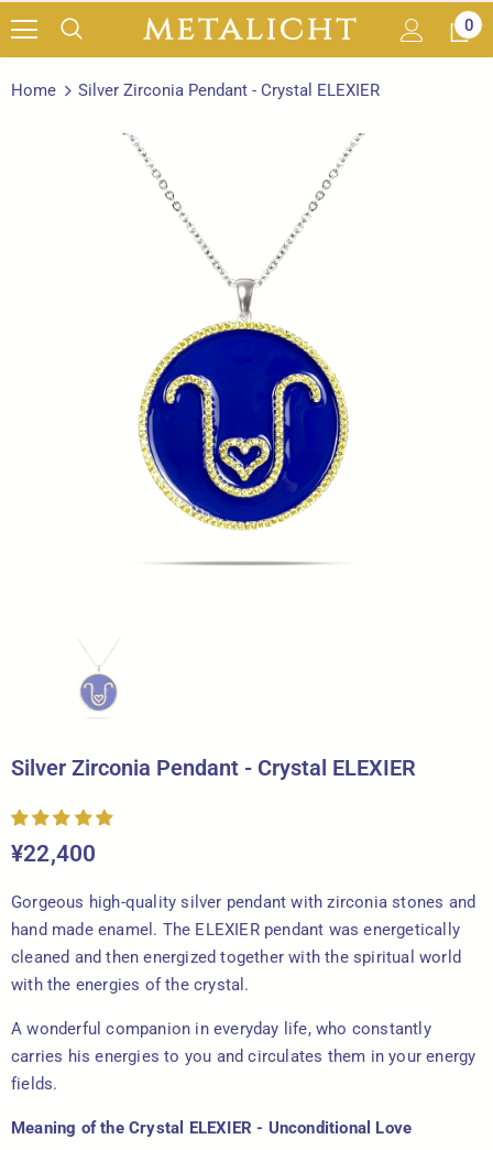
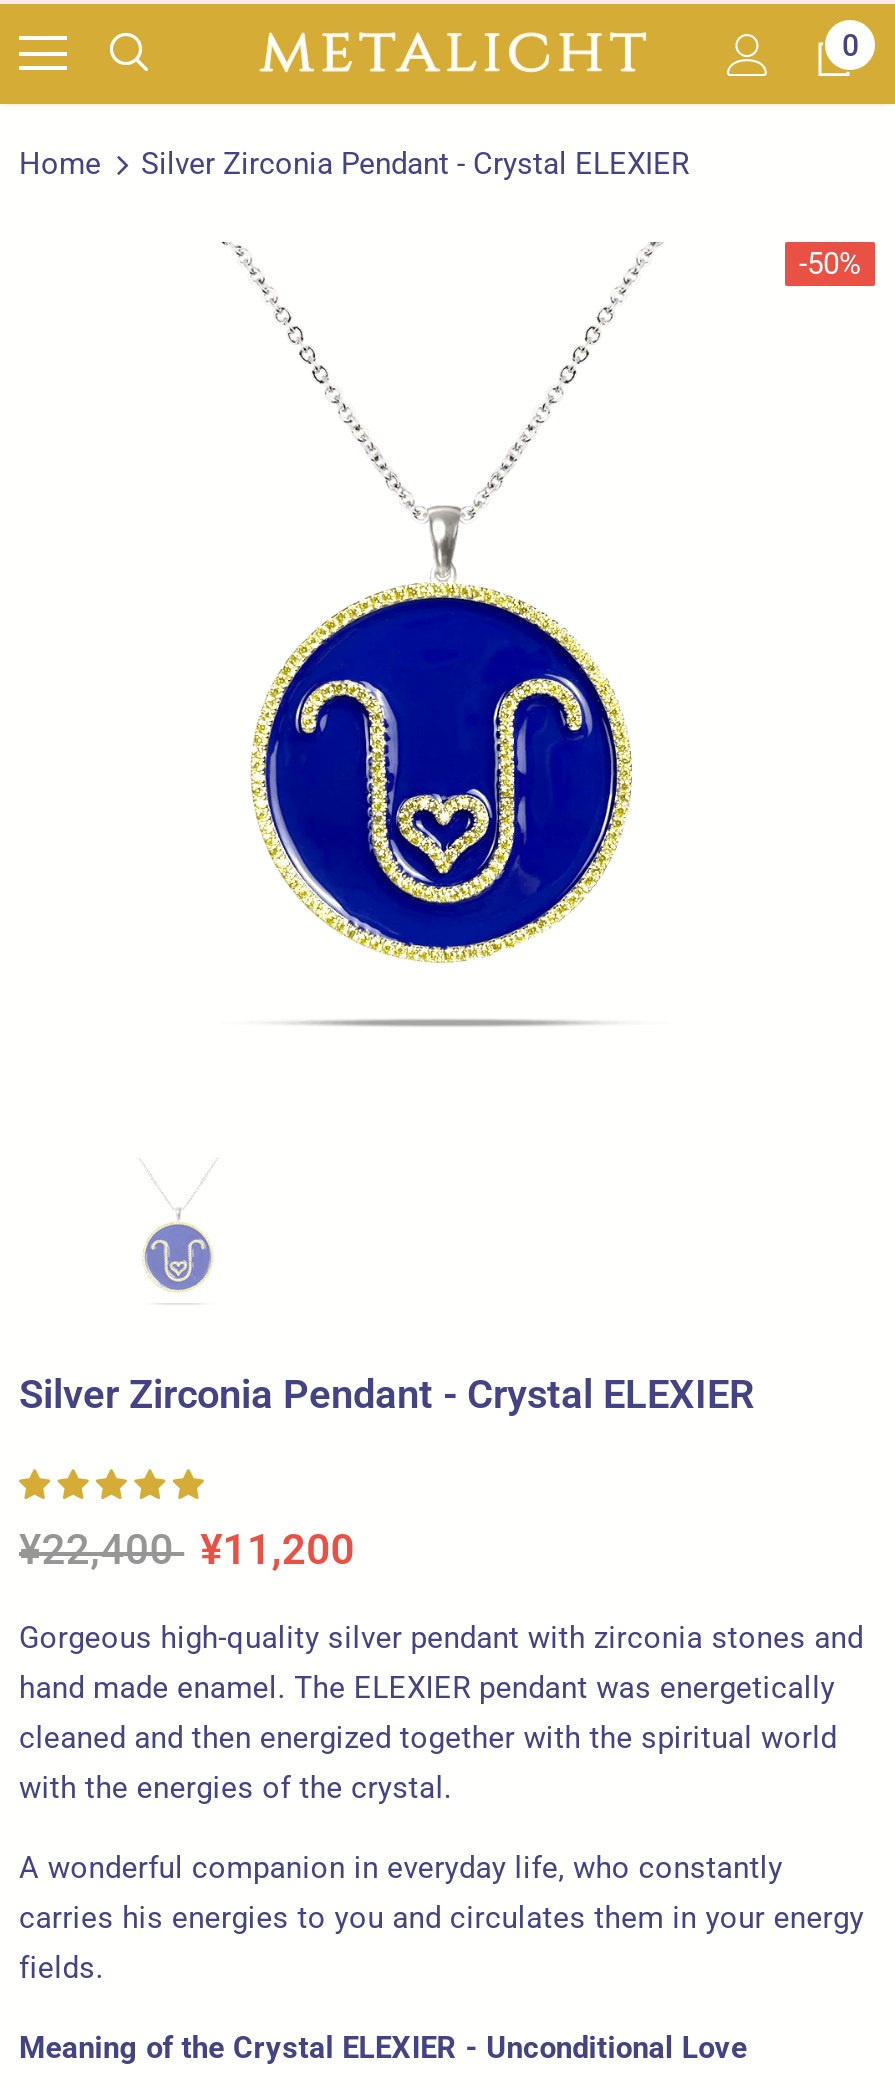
+ -50%

- ¥22,400
+ ¥22,400 ¥11,200
